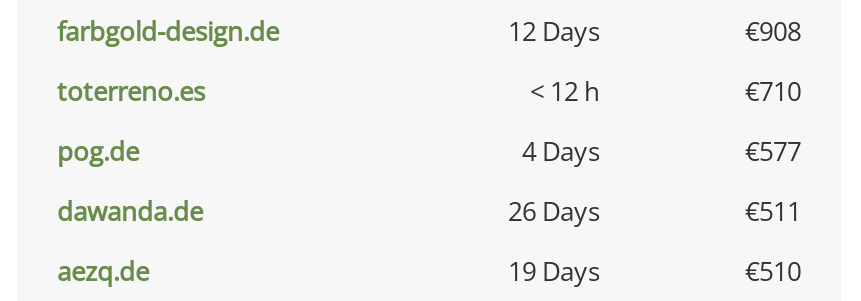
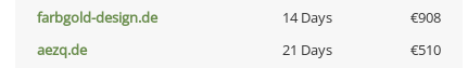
- 12 Days
+ 14 Days

- toterreno.es
- < 12 h
- €710
- pog.de
- 4 Days
- €577
- dawanda.de
- 26 Days
- €511

- 19 Days
+ 21 Days
